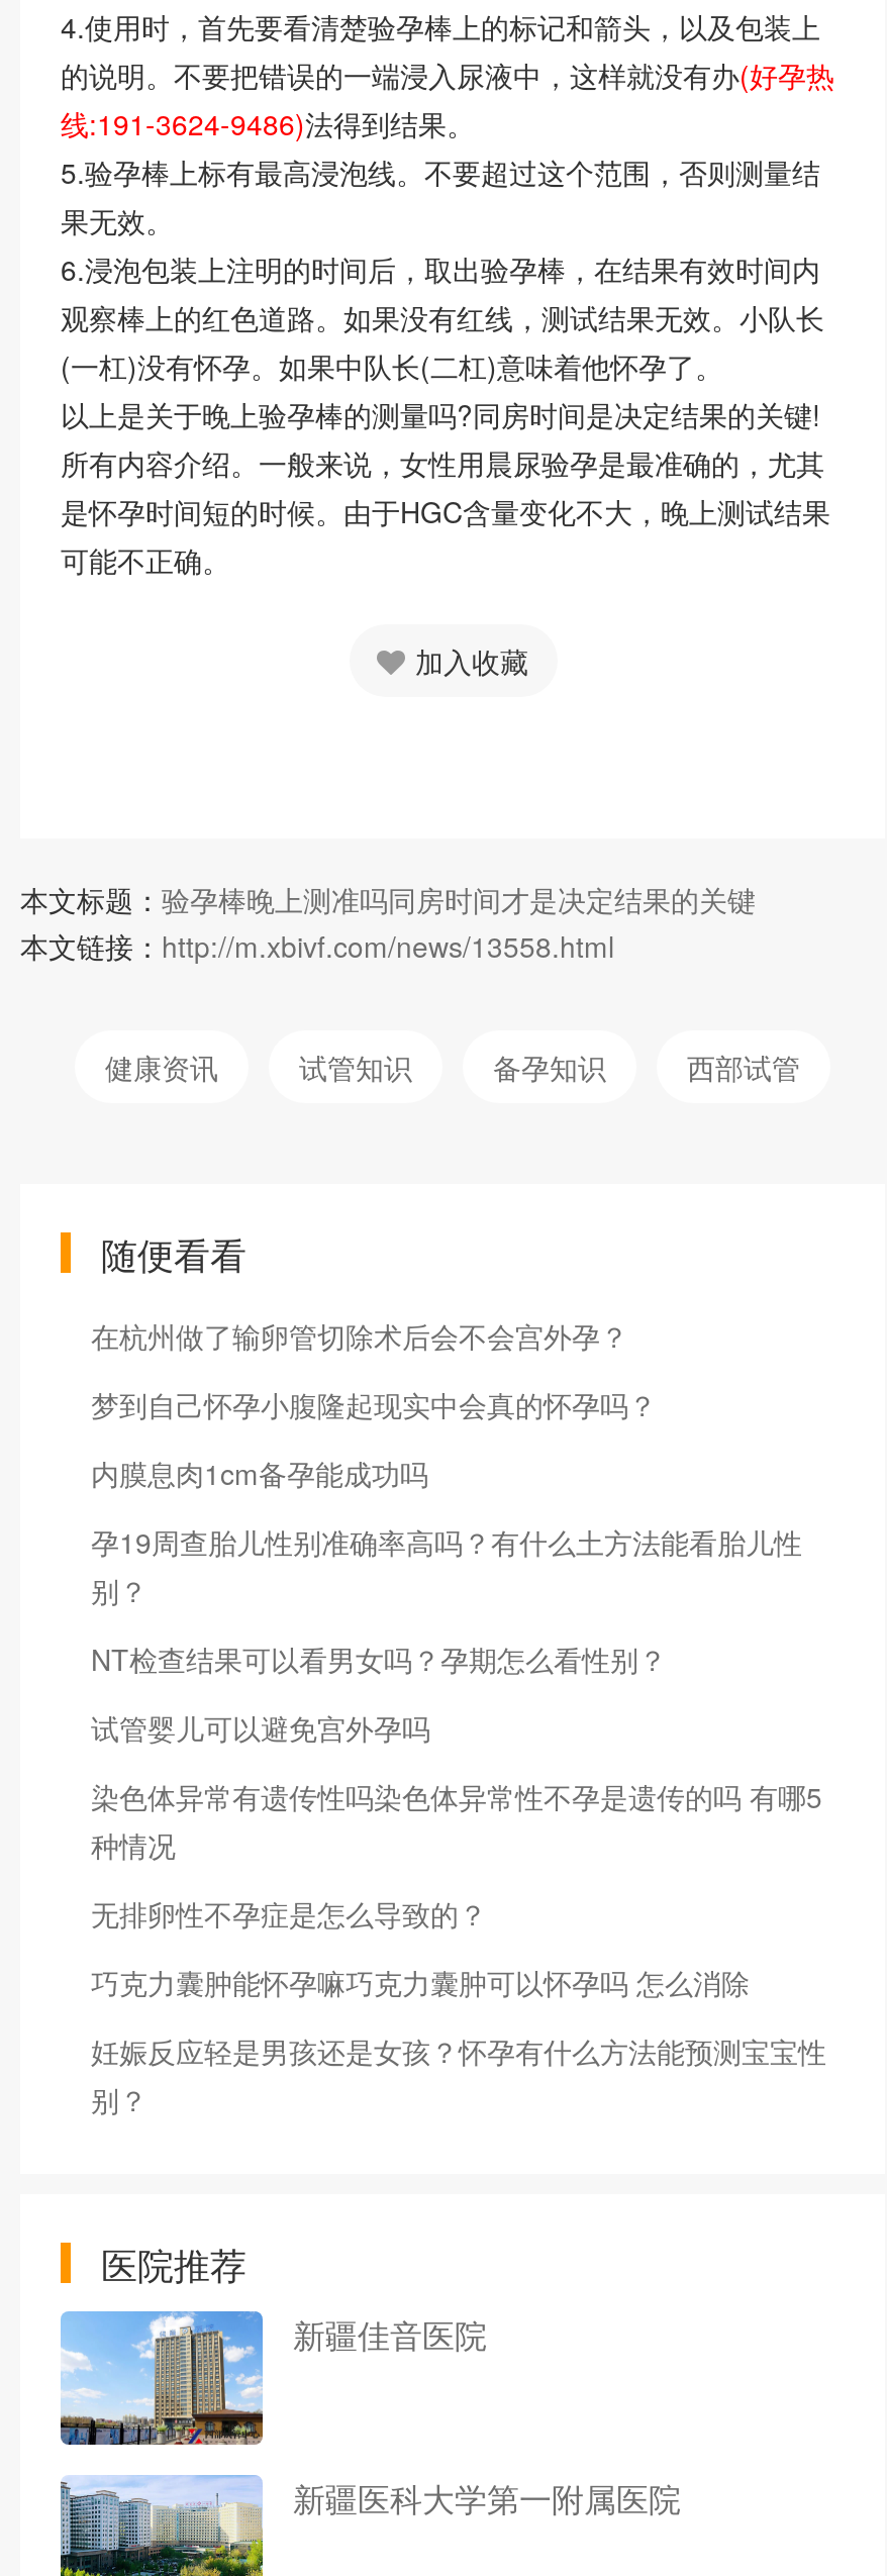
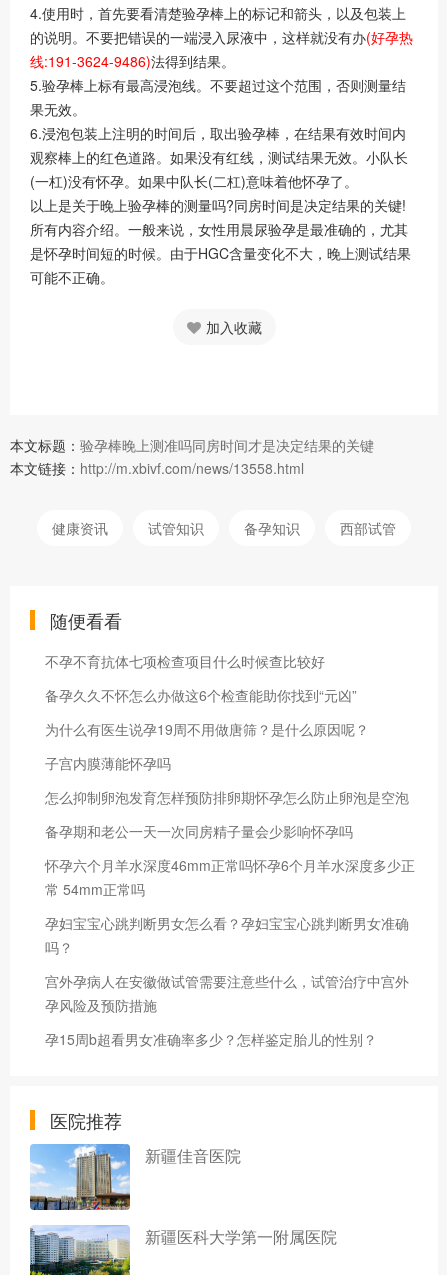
- 在杭州做了输卵管切除术后会不会宫外孕？
+ 不孕不育抗体七项检查项目什么时候查比较好

- 梦到自己怀孕小腹隆起现实中会真的怀孕吗？
+ 备孕久久不怀怎么办做这6个检查能助你找到“元凶”

- 内膜息肉1cm备孕能成功吗
+ 为什么有医生说孕19周不用做唐筛？是什么原因呢？

- 孕19周查胎儿性别准确率高吗？有什么土方法能看胎儿性
- 别？
+ 子宫内膜薄能怀孕吗

- NT检查结果可以看男女吗？孕期怎么看性别？
+ 怎么抑制卵泡发育怎样预防排卵期怀孕怎么防止卵泡是空泡

- 试管婴儿可以避免宫外孕吗
+ 备孕期和老公一天一次同房精子量会少影响怀孕吗

- 染色体异常有遗传性吗染色体异常性不孕是遗传的吗 有哪5
- 种情况
+ 怀孕六个月羊水深度46mm正常吗怀孕6个月羊水深度多少正
+ 常 54mm正常吗

- 无排卵性不孕症是怎么导致的？
+ 孕妇宝宝心跳判断男女怎么看？孕妇宝宝心跳判断男女准确
+ 吗？

- 巧克力囊肿能怀孕嘛巧克力囊肿可以怀孕吗 怎么消除
+ 宫外孕病人在安徽做试管需要注意些什么，试管治疗中宫外
+ 孕风险及预防措施

- 妊娠反应轻是男孩还是女孩？怀孕有什么方法能预测宝宝性
- 别？
+ 孕15周b超看男女准确率多少？怎样鉴定胎儿的性别？
